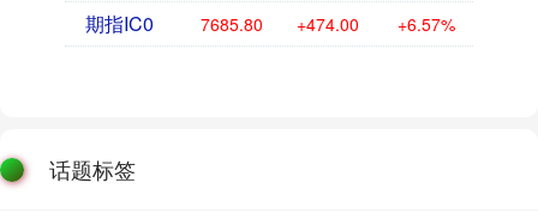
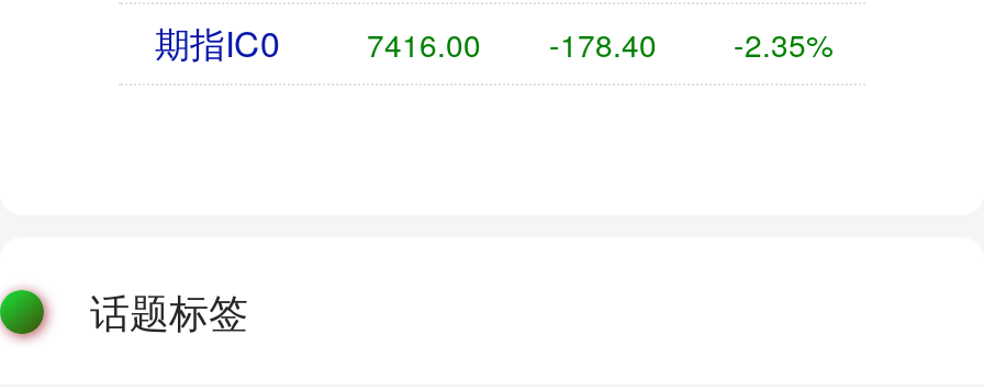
- 7685.80
+ 7416.00

- +474.00
+ -178.40

- +6.57%
+ -2.35%
